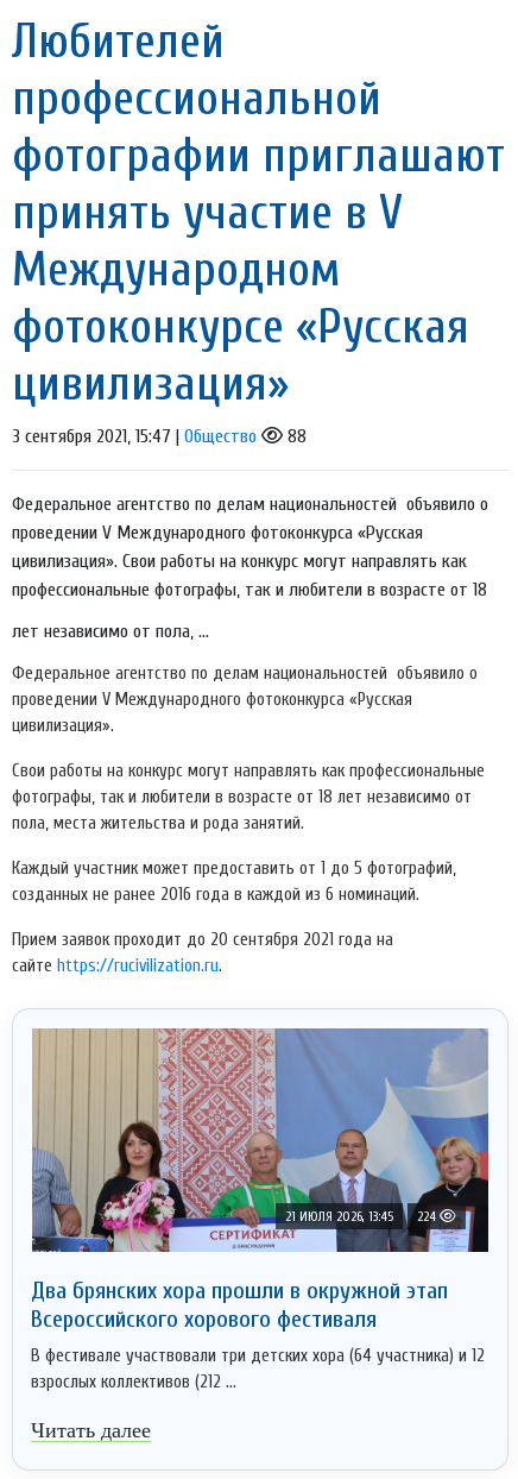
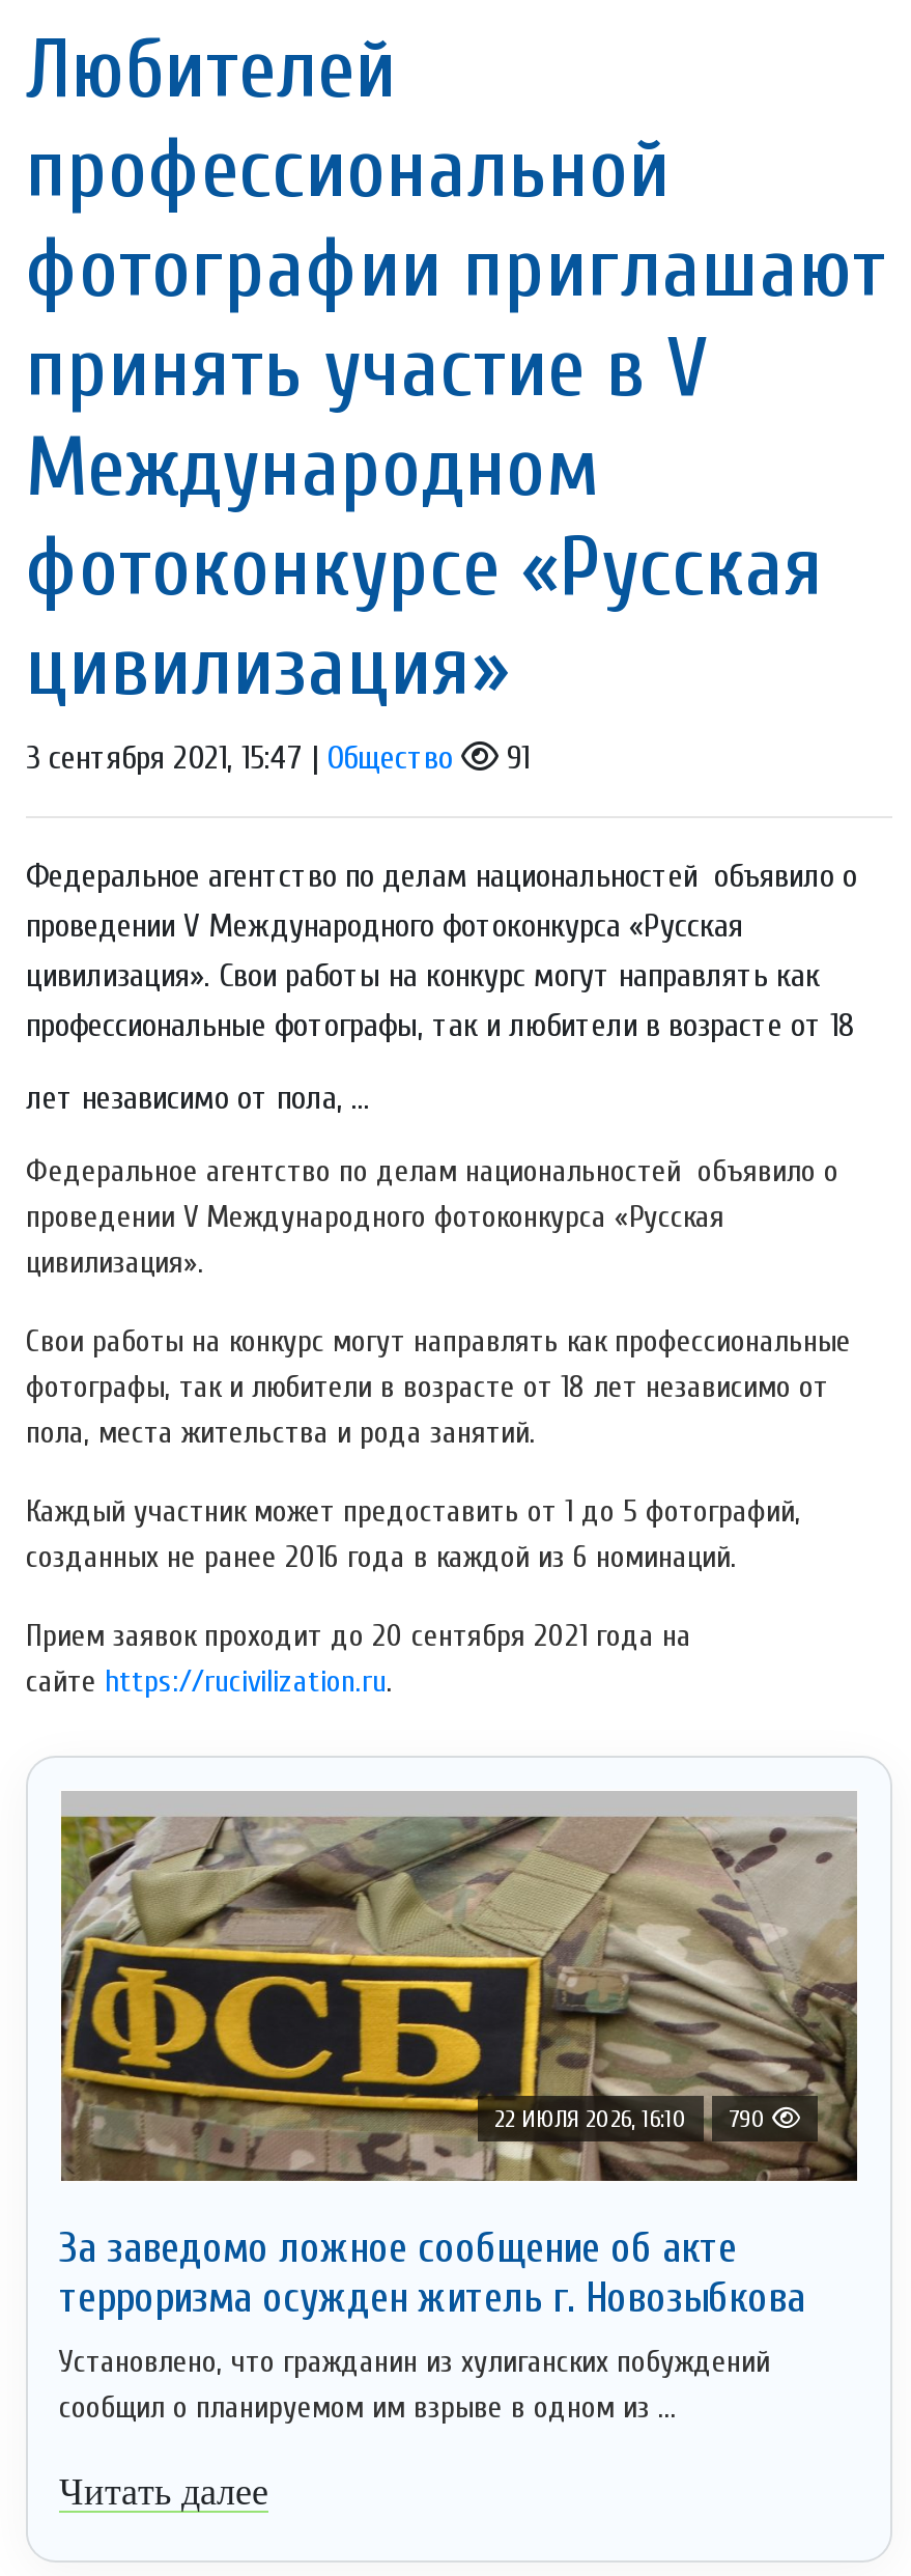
- 88
+ 91

- [image]
- 21 ИЮЛЯ 2026, 13:45
- 224
+ [image]
+ 22 ИЮЛЯ 2026, 16:10
+ 790

- Два брянских хора прошли в окружной этап
- Всероссийского хорового фестиваля
+ За заведомо ложное сообщение об акте
+ терроризма осужден житель г. Новозыбкова

- В фестивале участвовали три детских хора (64 участника) и 12
- взрослых коллективов (212 ...
+ Установлено, что гражданин из хулиганских побуждений
+ сообщил о планируемом им взрыве в одном из ...
